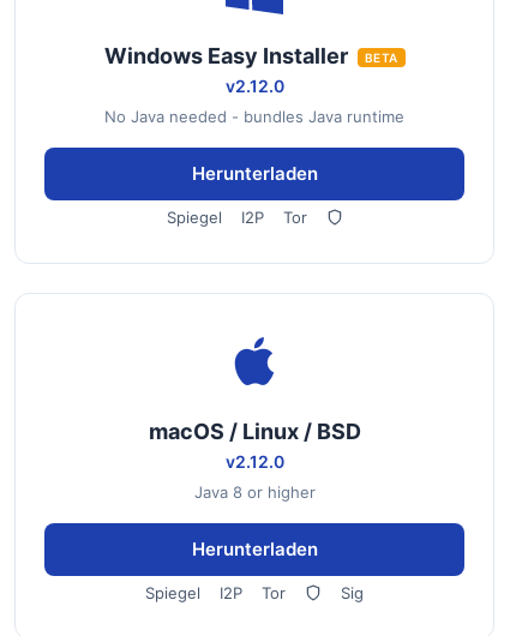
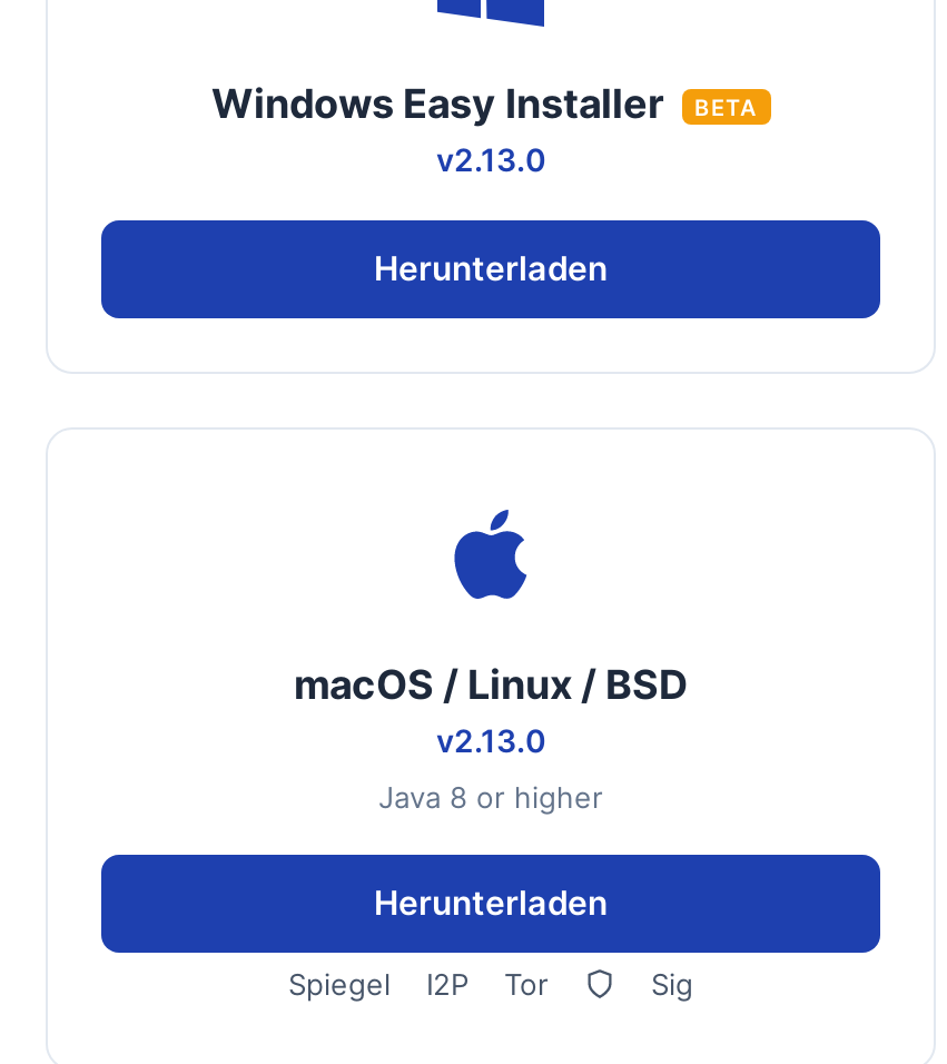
- v2.12.0
- No Java needed - bundles Java runtime
+ v2.13.0

- Spiegel
- I2P
- Tor

- v2.12.0
+ v2.13.0
